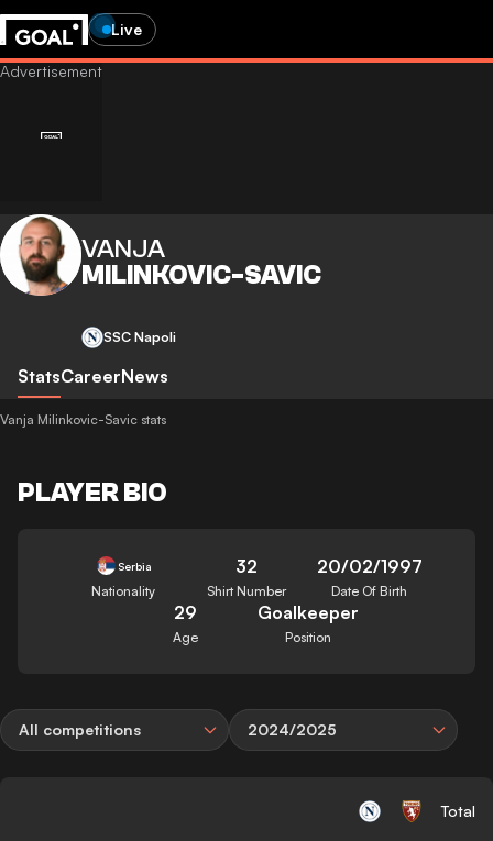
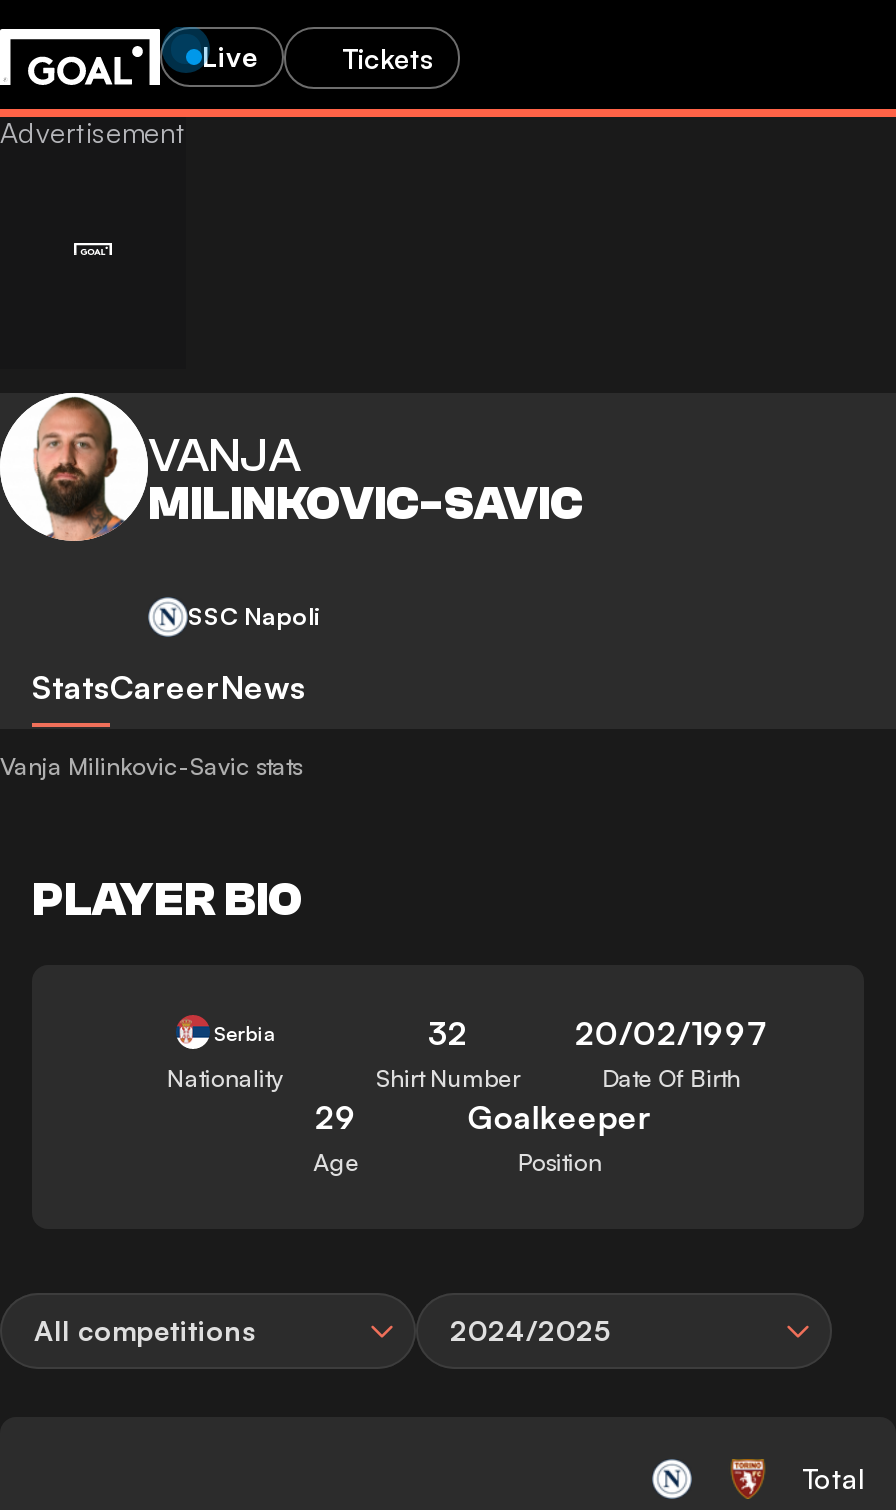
+ Tickets
